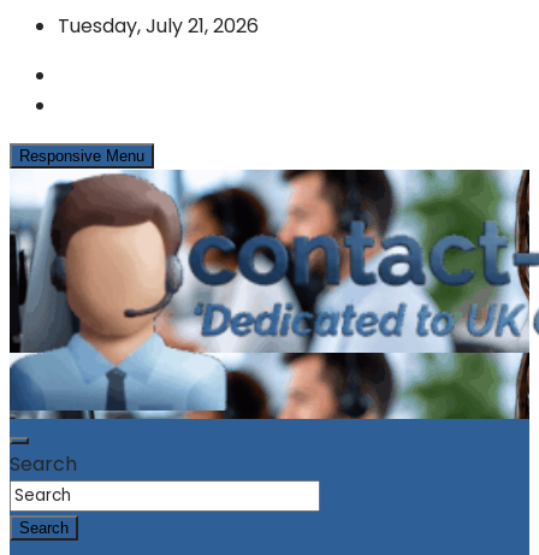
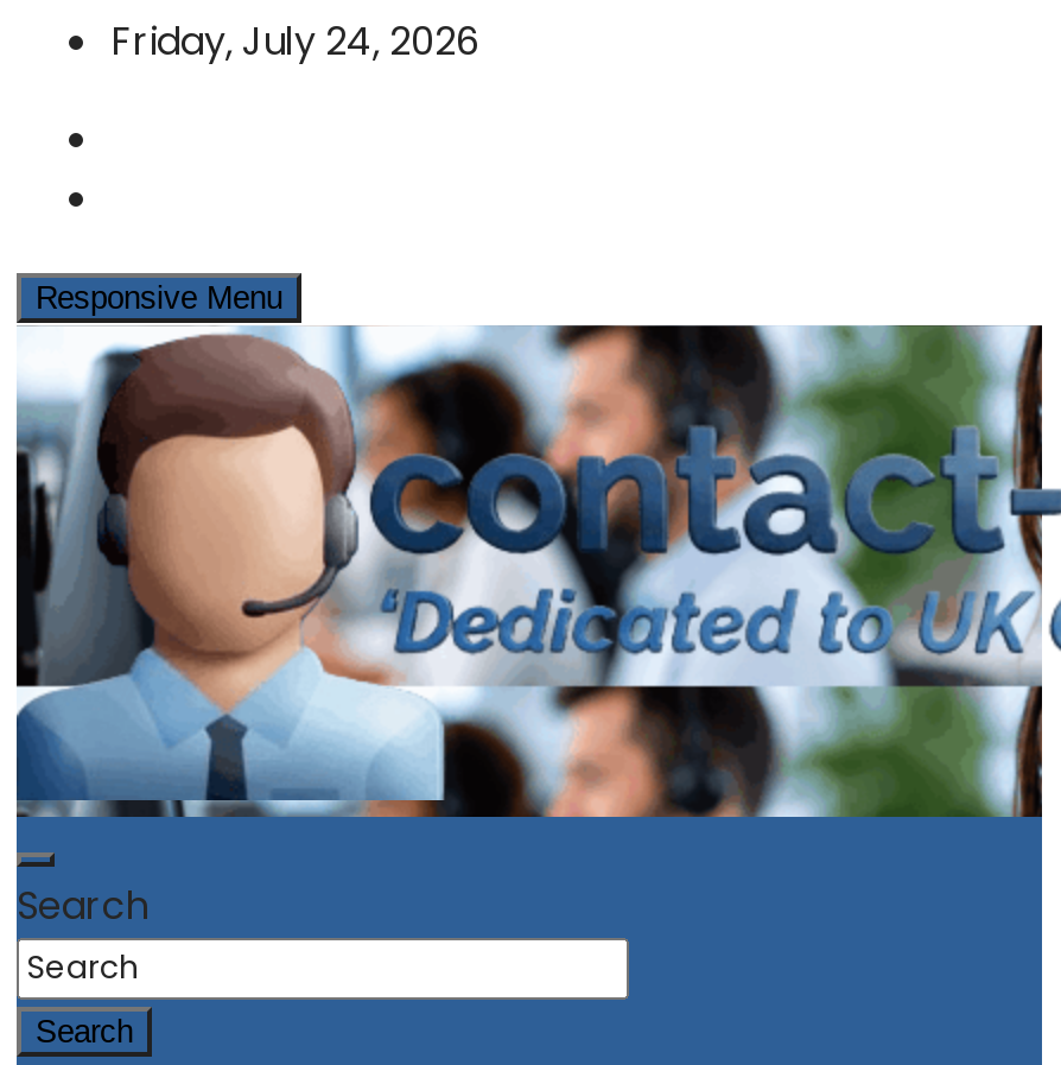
- Tuesday, July 21, 2026
+ Friday, July 24, 2026
